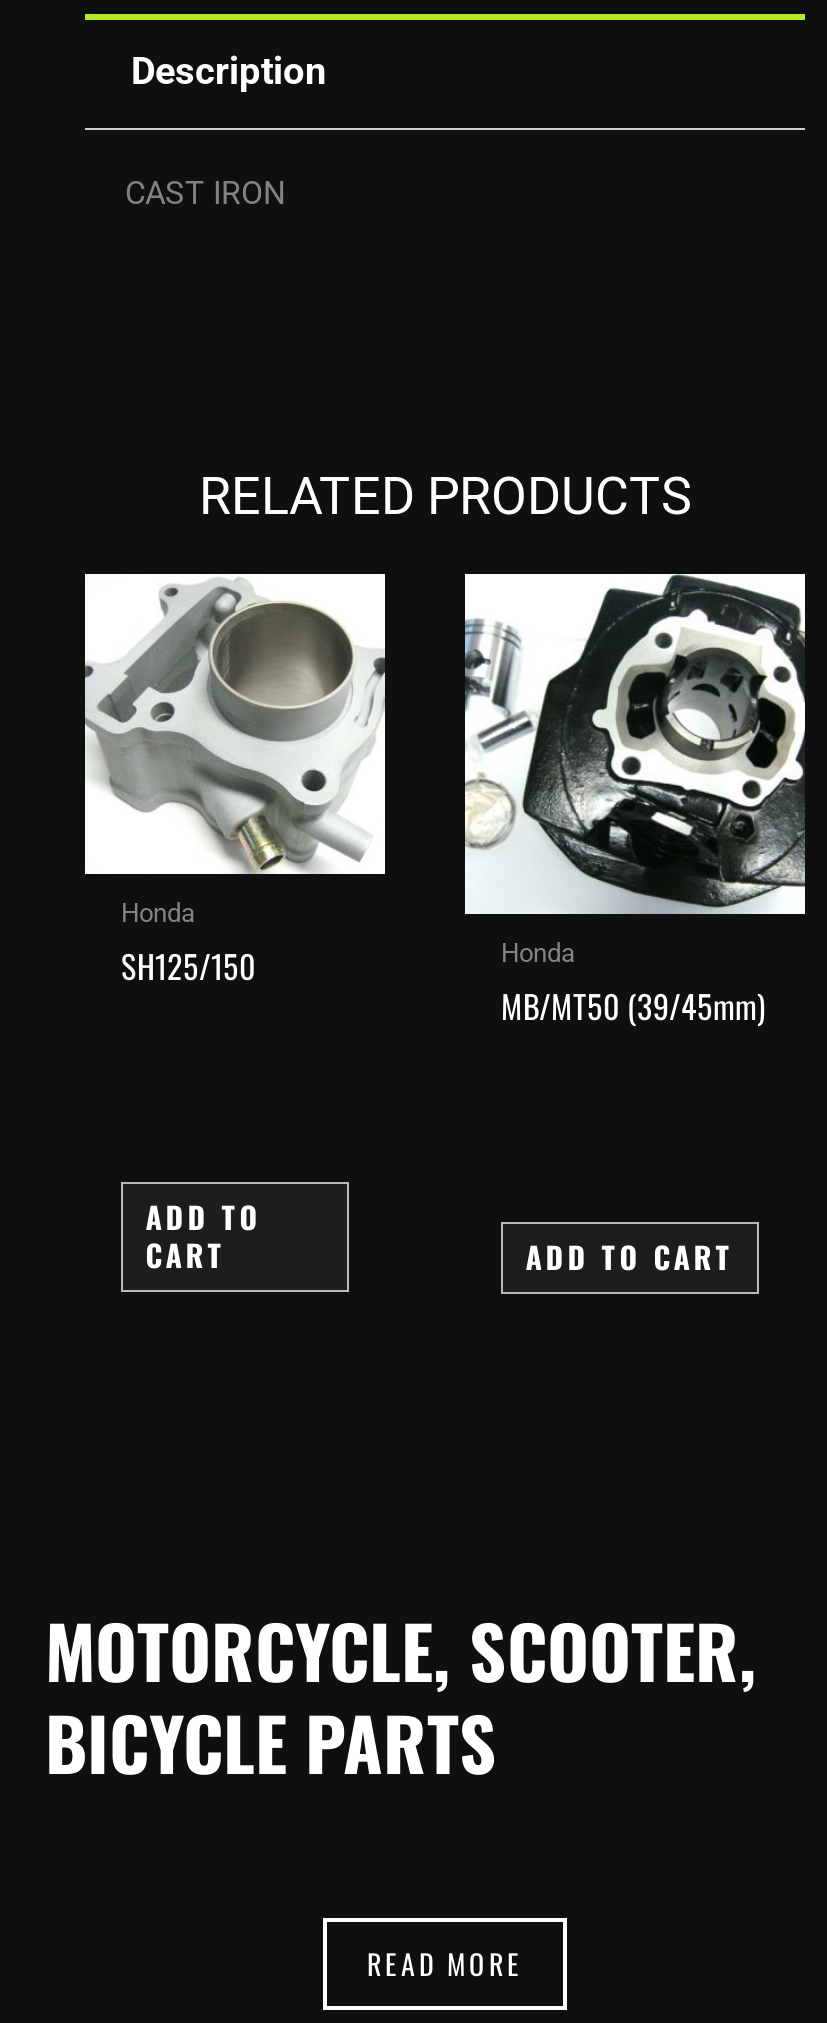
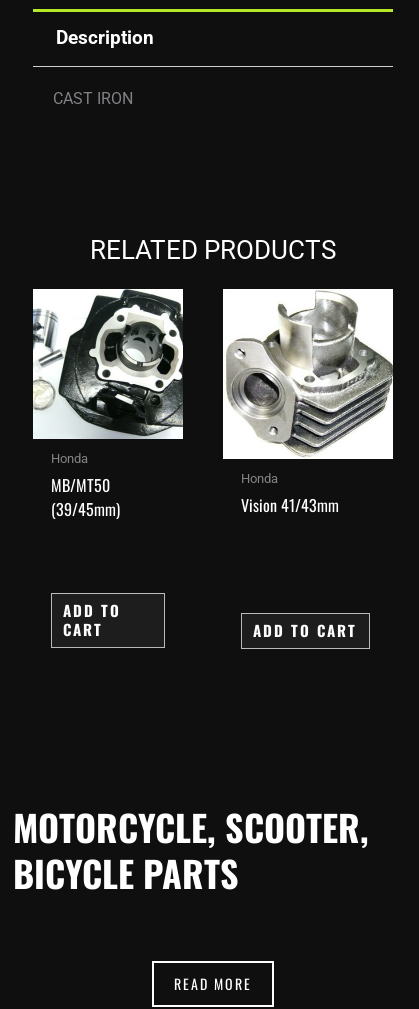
- [image]
- SH125/150
+ [image]
+ MB/MT50
+ (39/45mm)

- [image]
- MB/MT50 (39/45mm)
+ [image]
+ Vision 41/43mm
